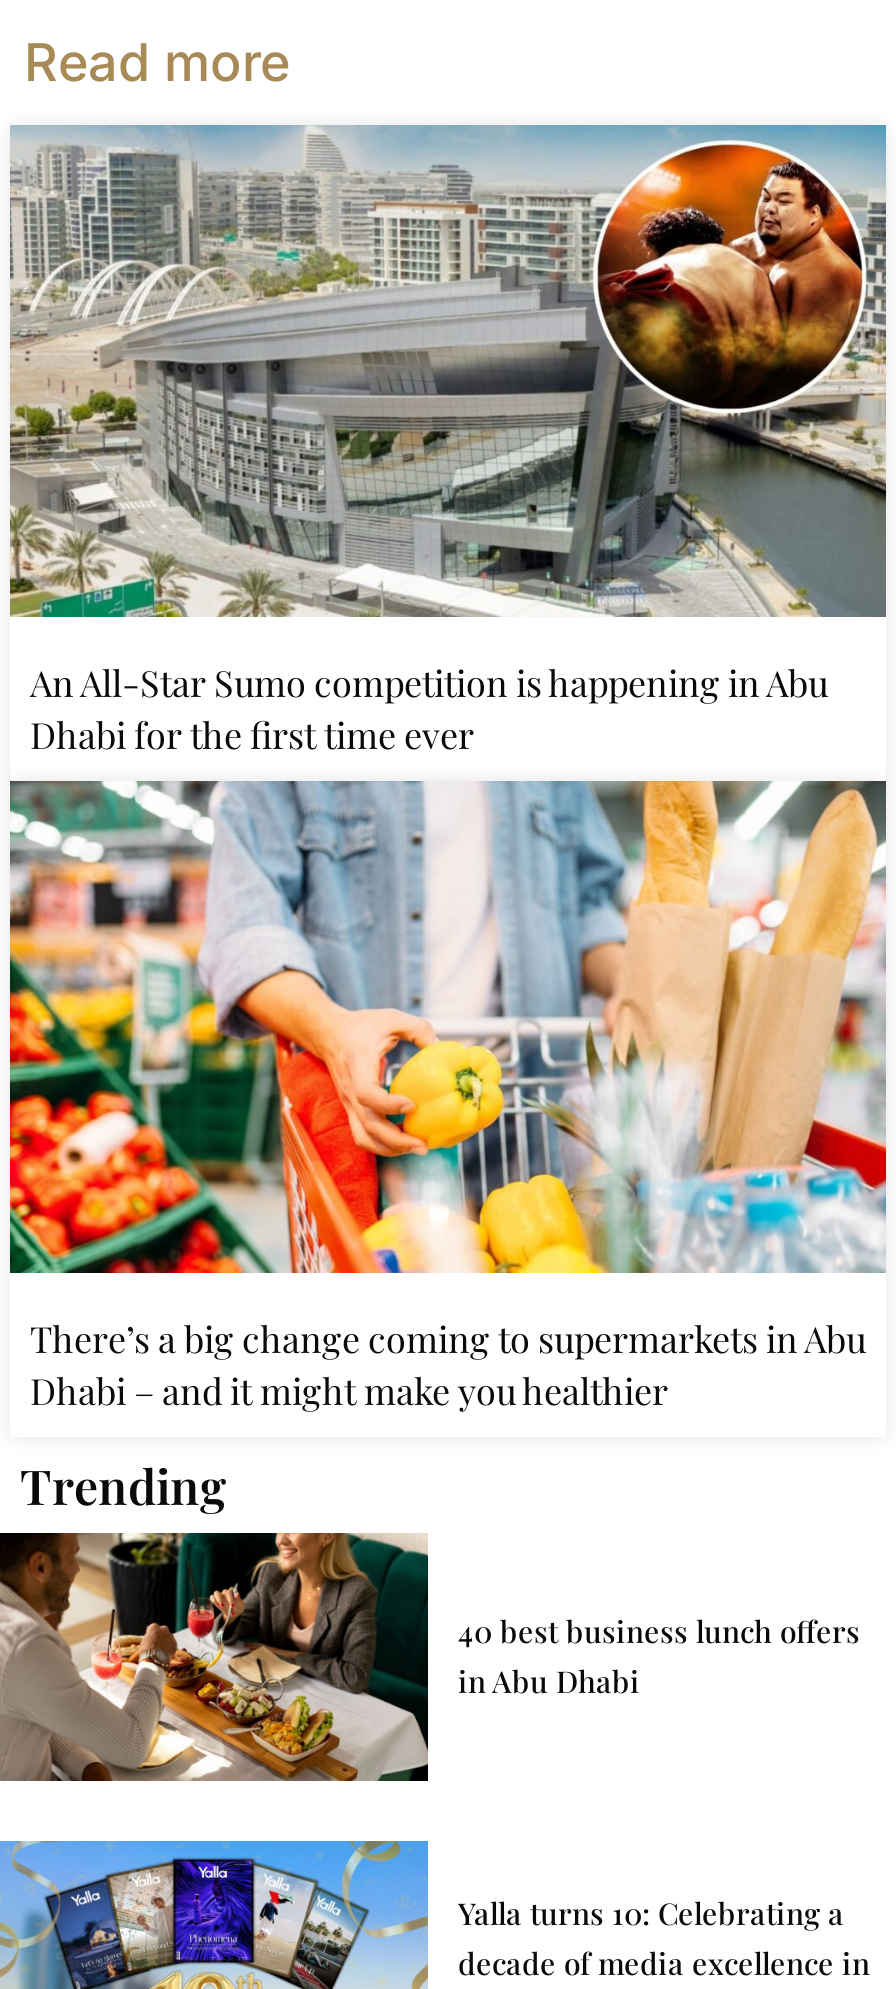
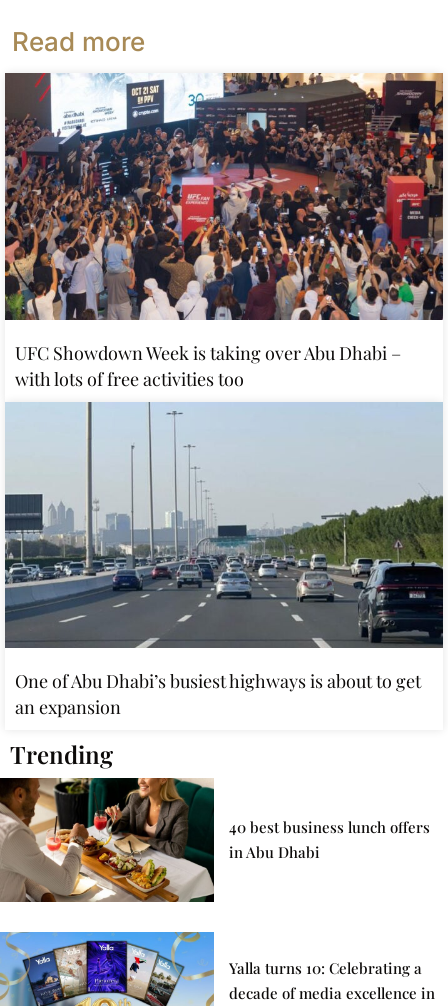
- [image]
- An All-Star Sumo competition is happening in Abu
- Dhabi for the first time ever
+ [image]
+ UFC Showdown Week is taking over Abu Dhabi –
+ with lots of free activities too

- [image]
- There’s a big change coming to supermarkets in Abu
- Dhabi – and it might make you healthier
+ [image]
+ One of Abu Dhabi’s busiest highways is about to get
+ an expansion
